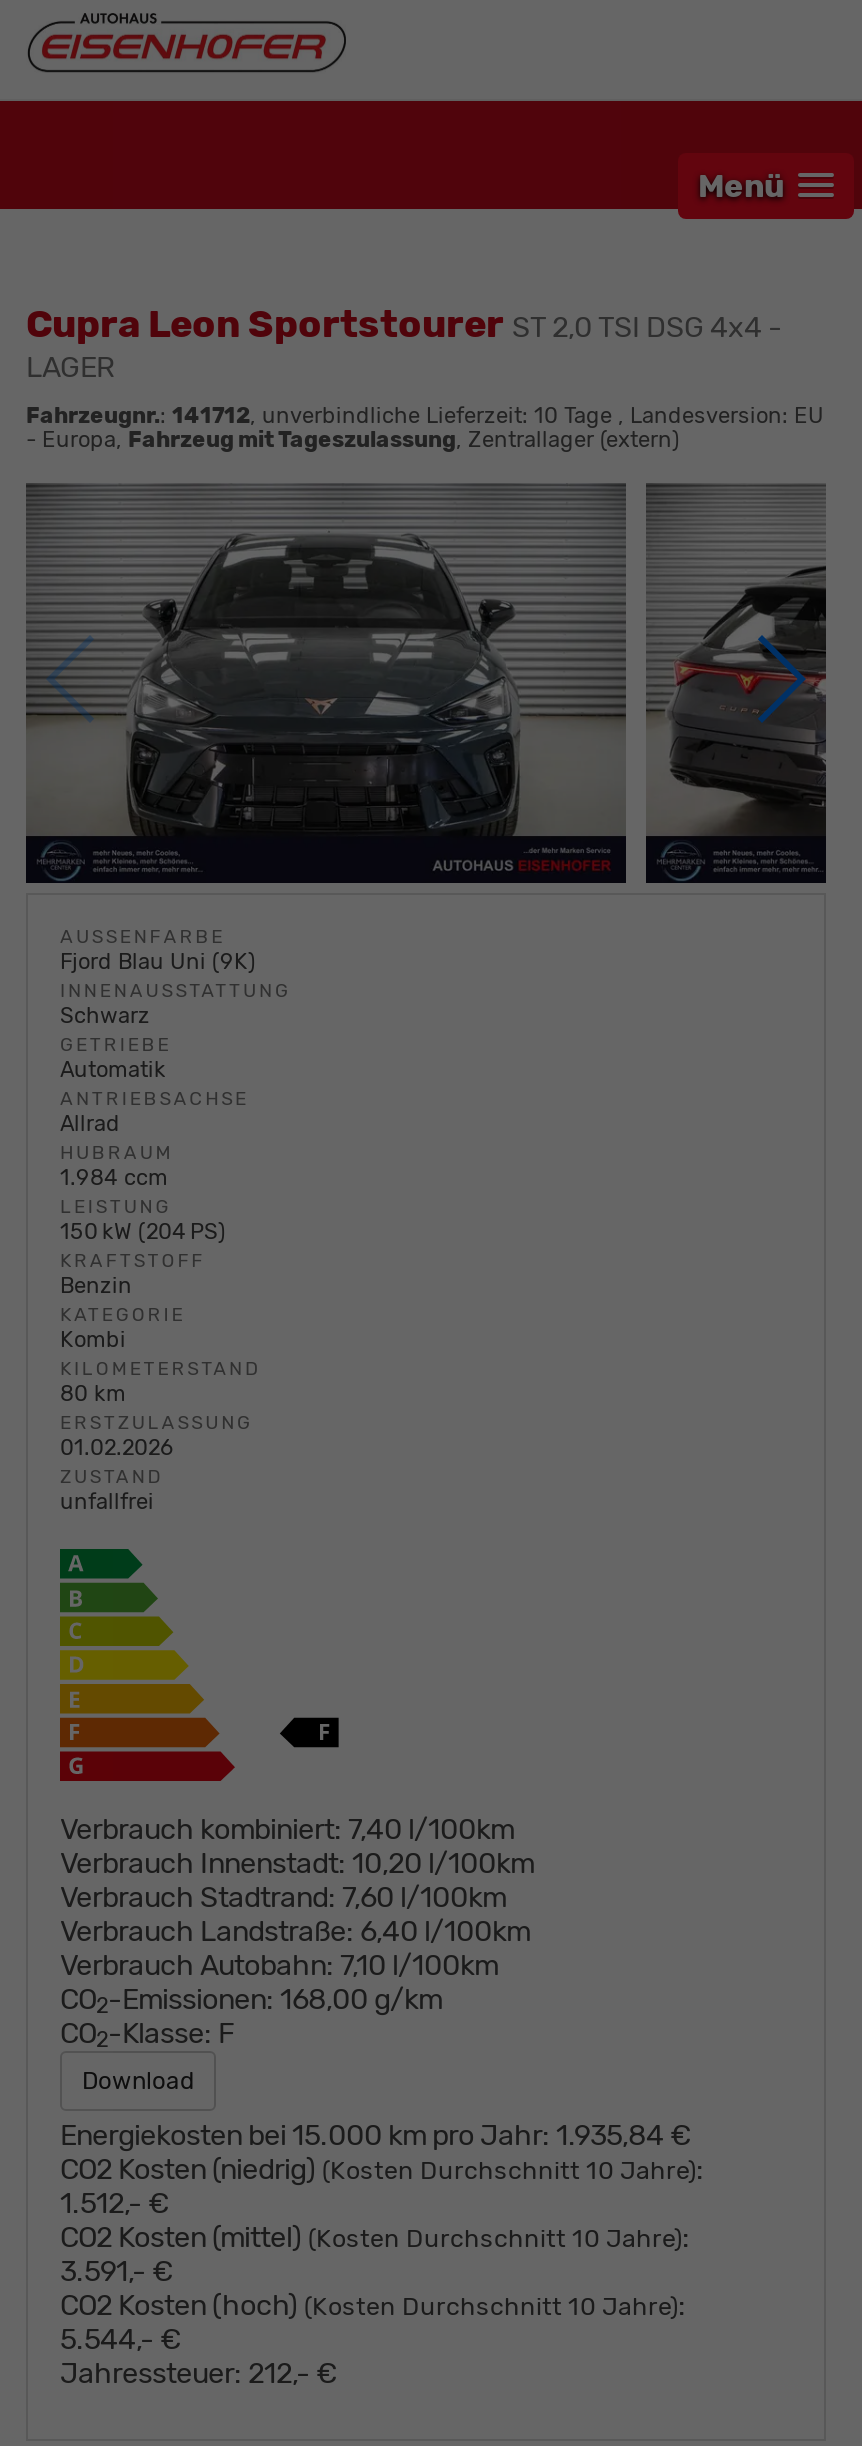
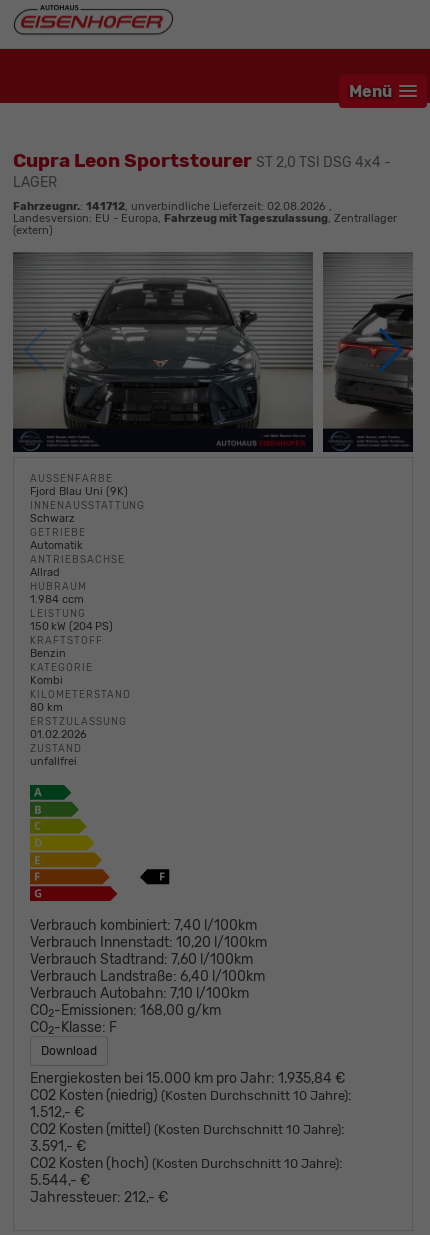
- Fahrzeugnr.: 141712, unverbindliche Lieferzeit: 10 Tage, Landesversion: EU
- - Europa,Fahrzeug mit Tageszulassung, Zentrallager (extern)
+ Fahrzeugnr.: 141712, unverbindliche Lieferzeit: 02.08.2026,
+ Landesversion: EU - Europa, Fahrzeug mit Tageszulassung, Zentrallager
+ (extern)
